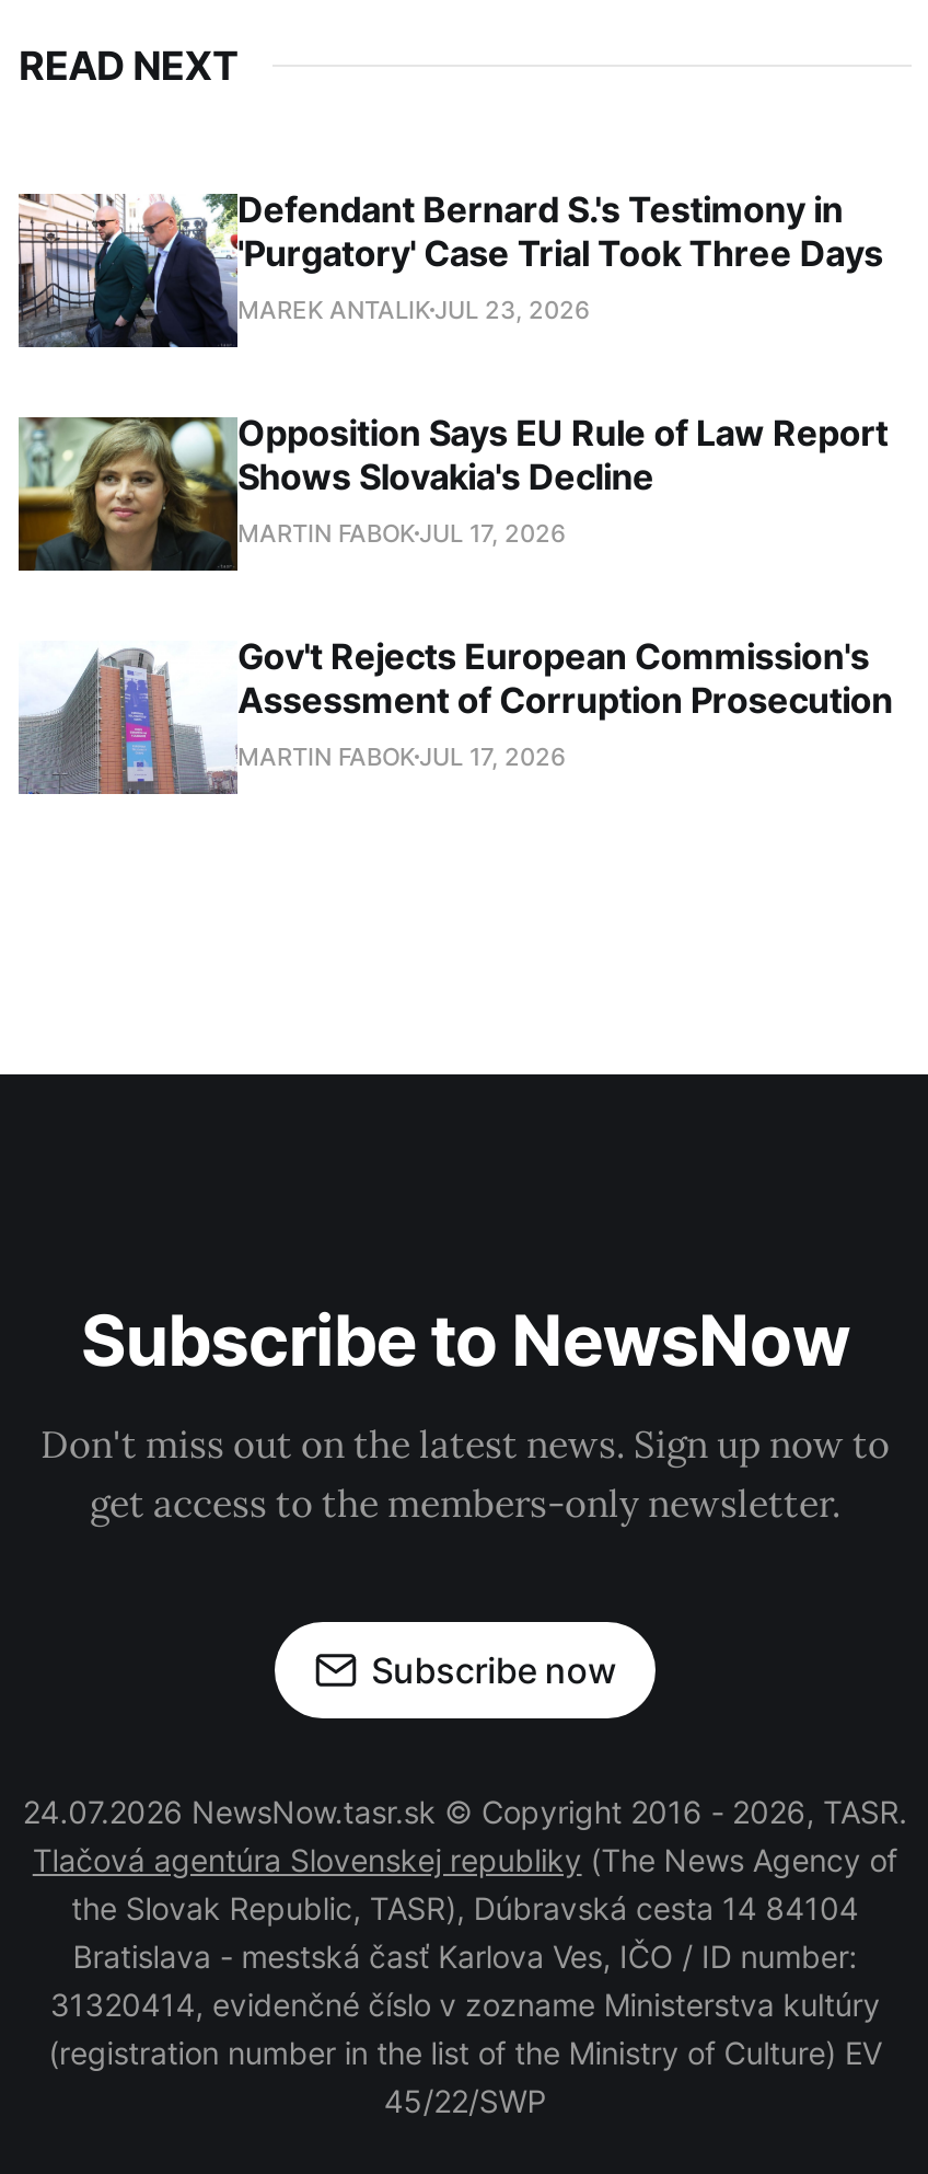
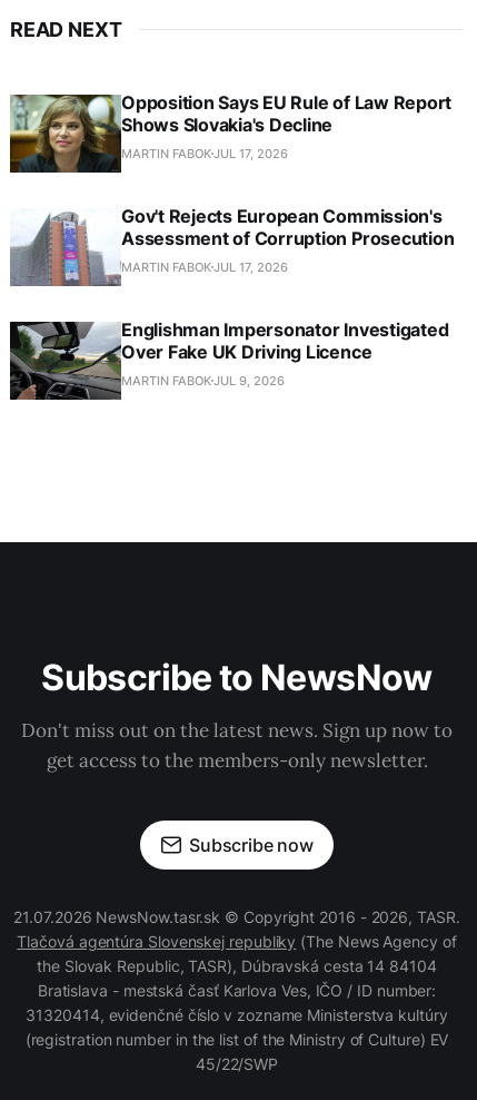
- [image]
- Defendant Bernard S.'s Testimony in
- 'Purgatory' Case Trial Took Three Days
- MAREK ANTALIK JUL 23, 2026

moved up: [image] | Opposition Says EU Rule of Law Report | Shows Slovakia's Decline | MARTIN FABOK JUL 17, 2026 | Gov't Rejects European Commission's | Assessment of Corruption Prosecution | MARTIN FABOK JUL 17, 2026

+ [image]
+ Englishman Impersonator Investigated
+ Over Fake UK Driving Licence
+ MARTIN FABOK JUL 9, 2026

- 24.07.2026 NewsNow.tasr.sk © Copyright 2016 - 2026, TASR.
+ 21.07.2026 NewsNow.tasr.sk © Copyright 2016 - 2026, TASR.
